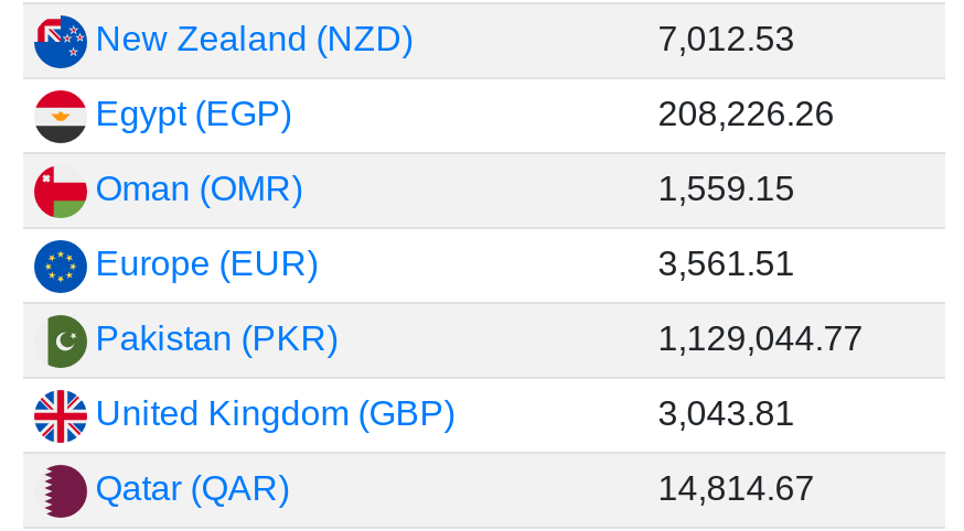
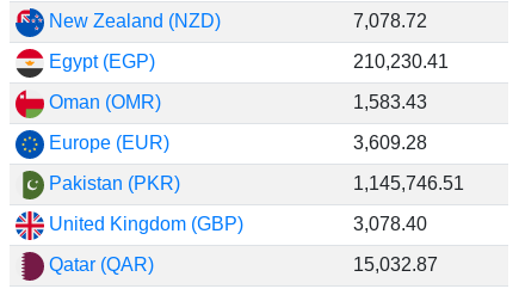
- 7,012.53
+ 7,078.72

- 208,226.26
+ 210,230.41

- 1,559.15
+ 1,583.43

- 3,561.51
+ 3,609.28

- 1,129,044.77
+ 1,145,746.51

- 3,043.81
+ 3,078.40

- 14,814.67
+ 15,032.87
